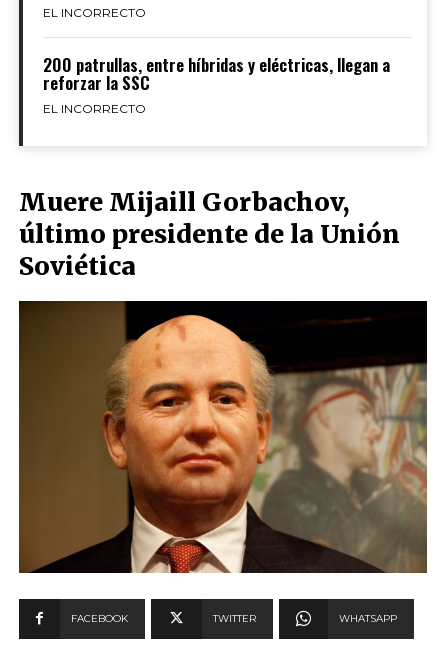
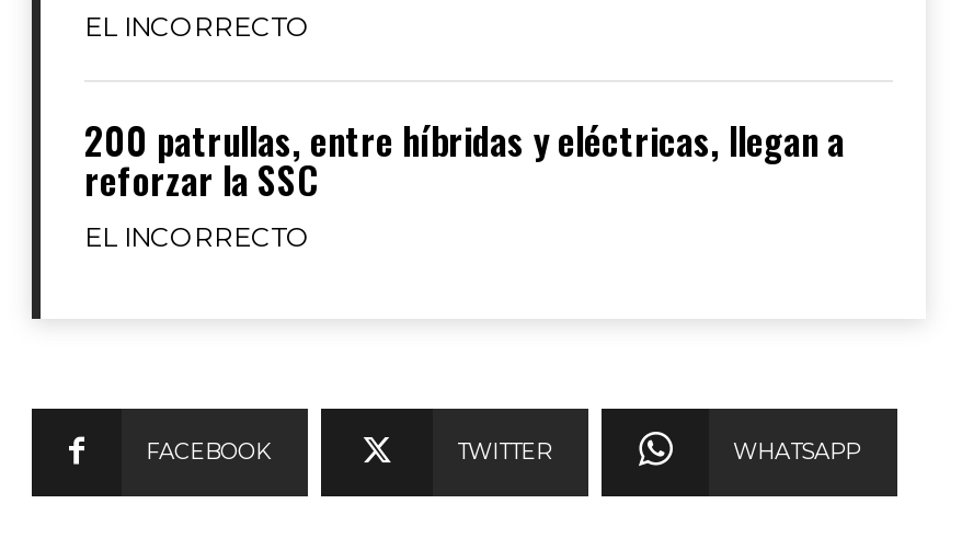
- Muere Mijaill Gorbachov,
- último presidente de la Unión
- Soviética

- [image]
